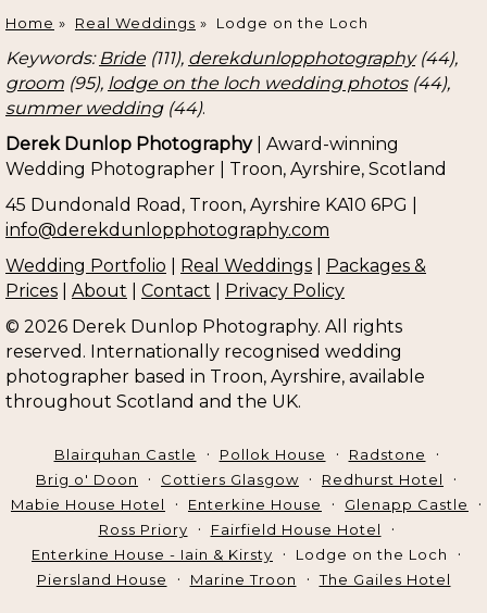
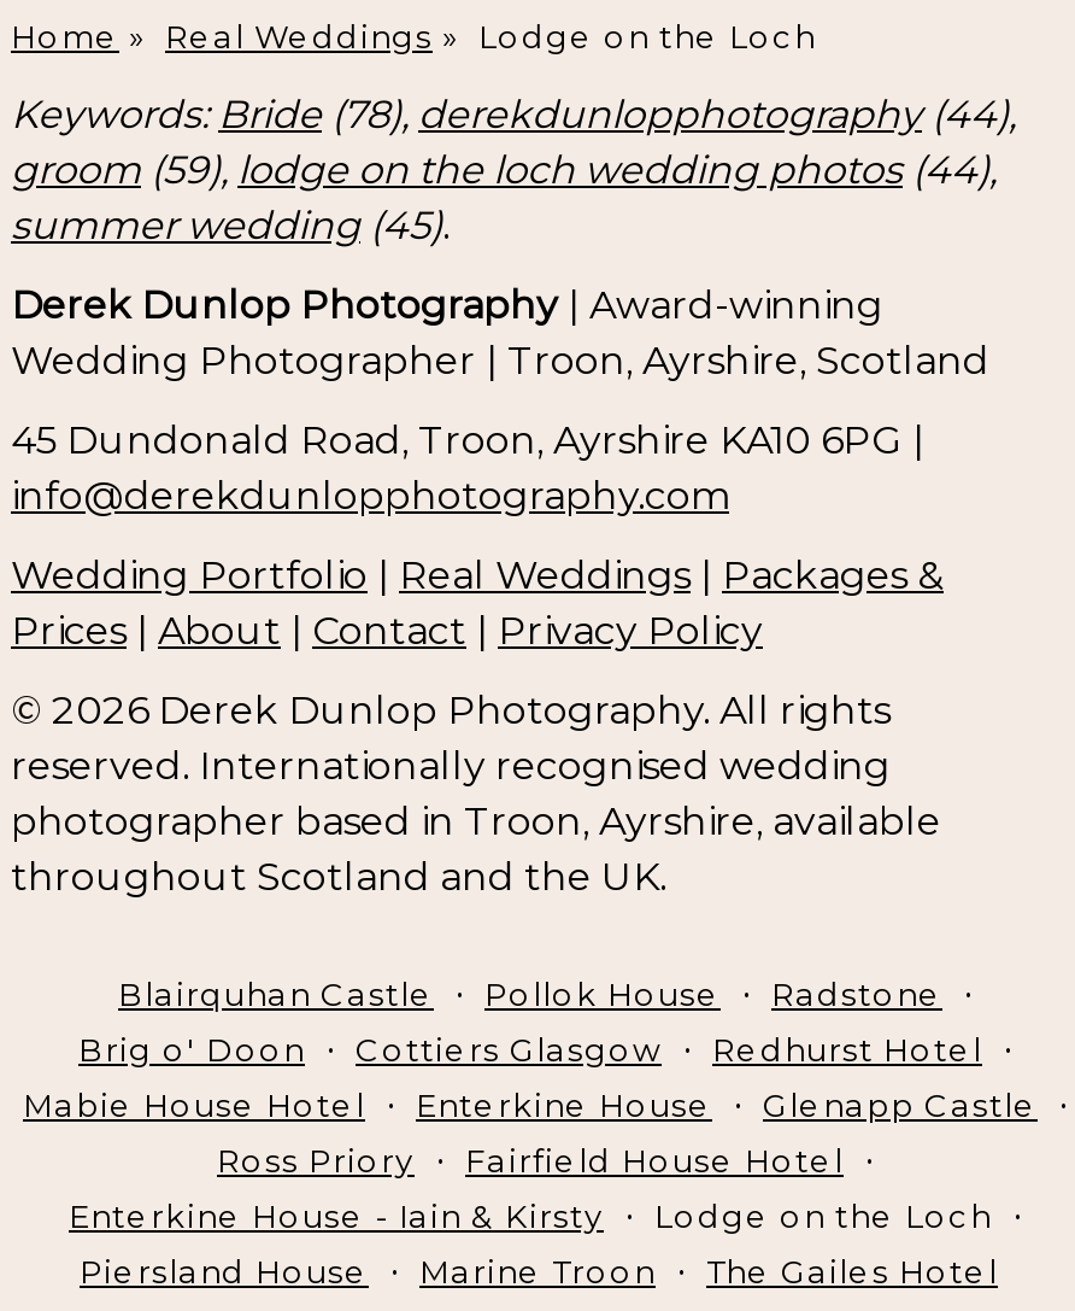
- Keywords: Bride (111), derekdunlopphotography (44),
+ Keywords: Bride (78), derekdunlopphotography (44),

- groom (95), lodge on the loch wedding photos (44),
+ groom (59), lodge on the loch wedding photos (44),

- summer wedding (44).
+ summer wedding (45).
